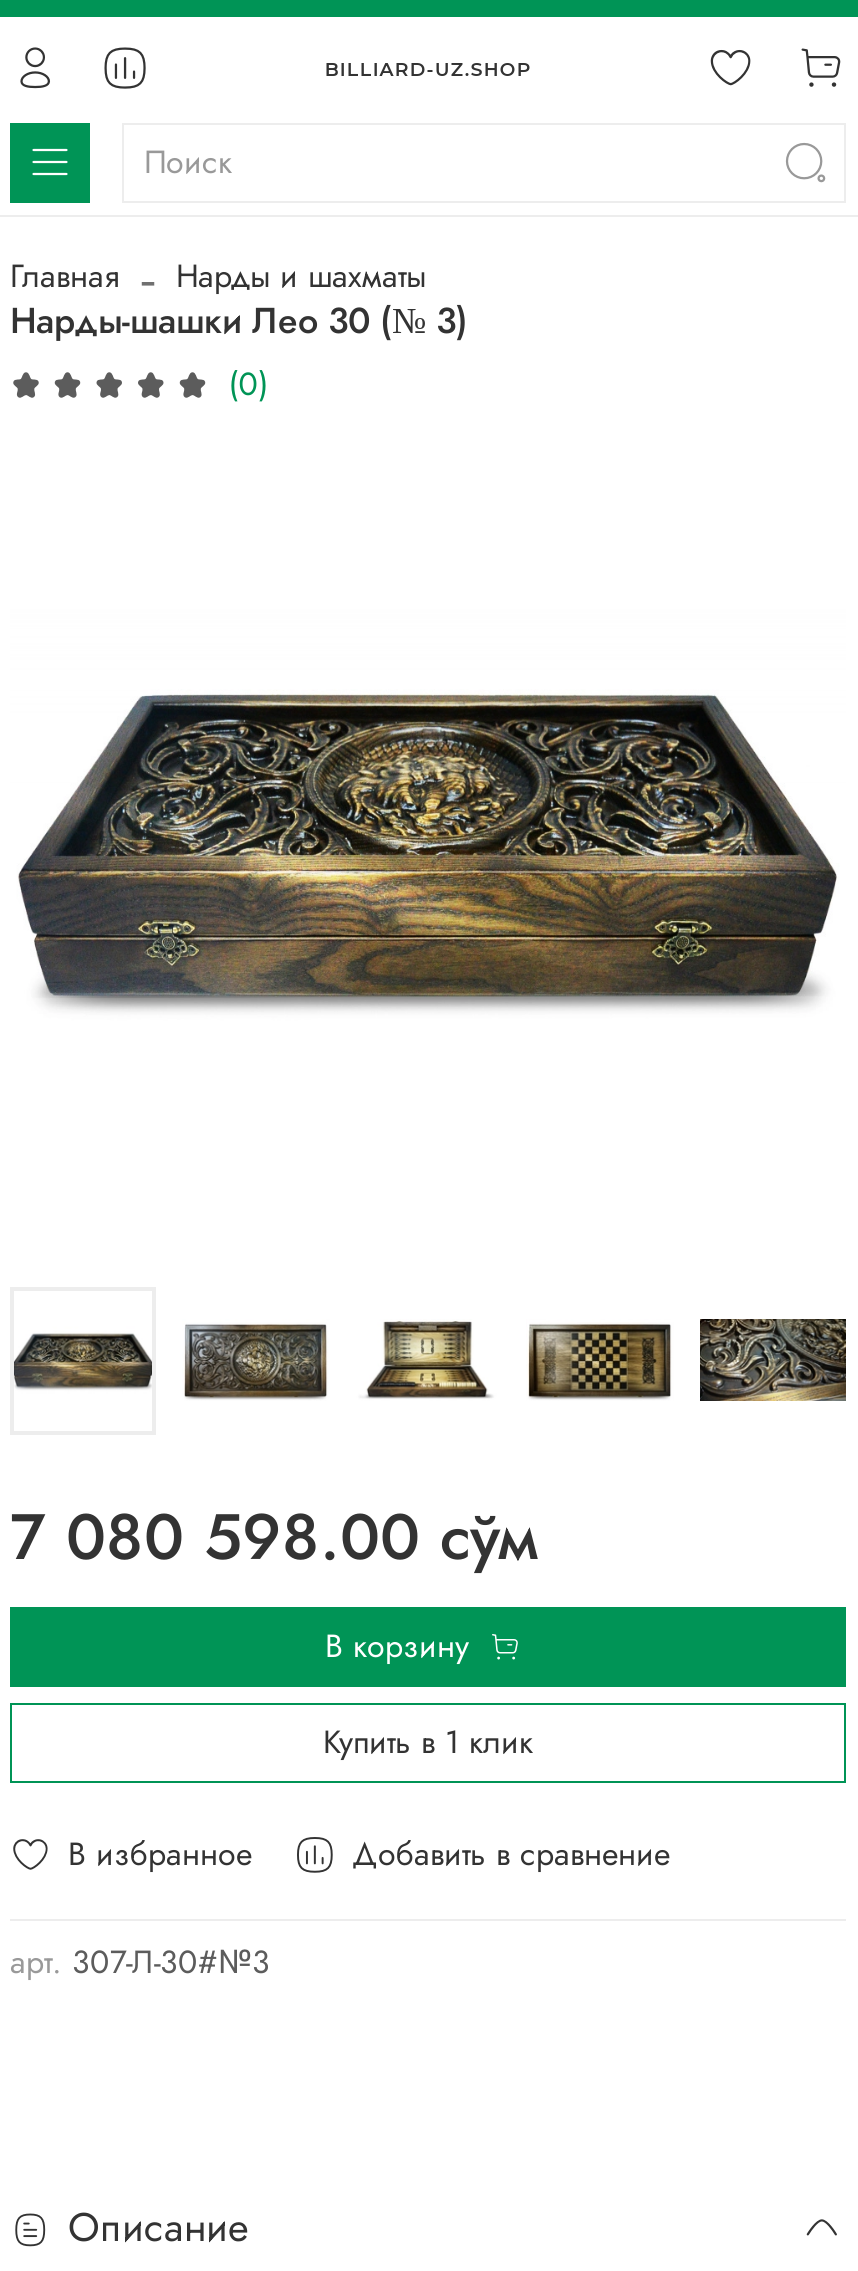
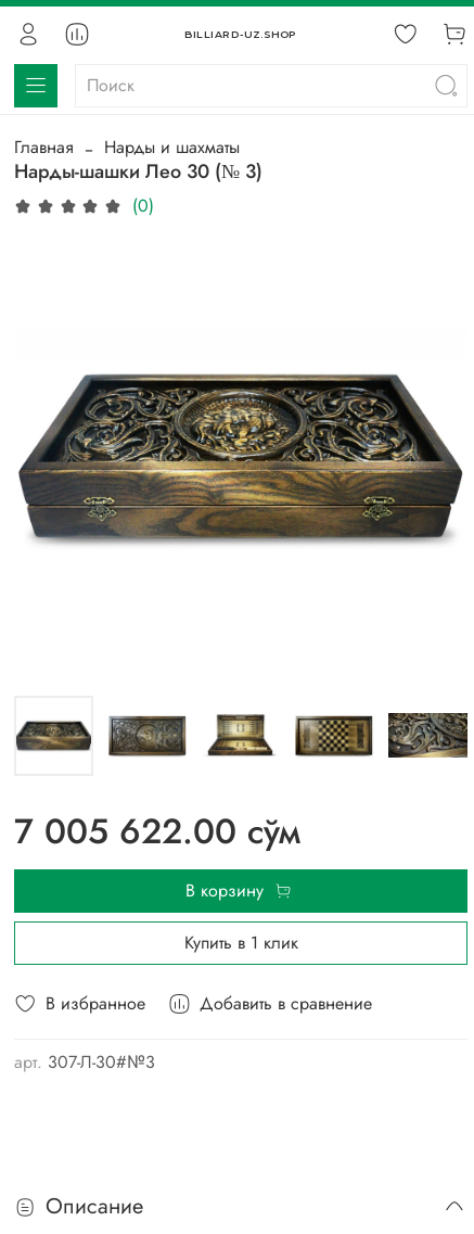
- 7 080 598.00 сўм
+ 7 005 622.00 сўм
